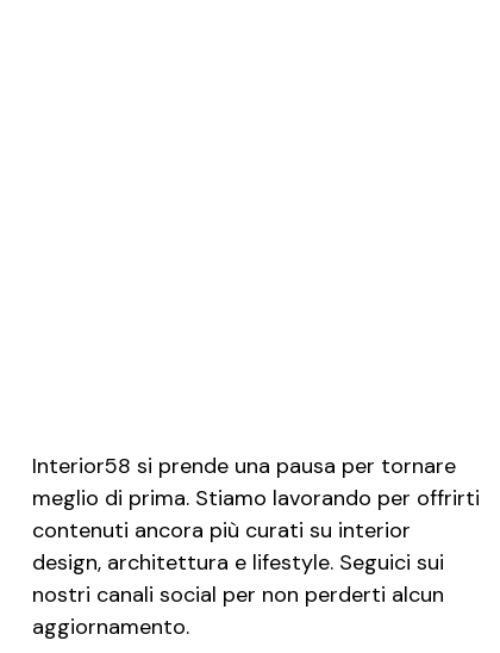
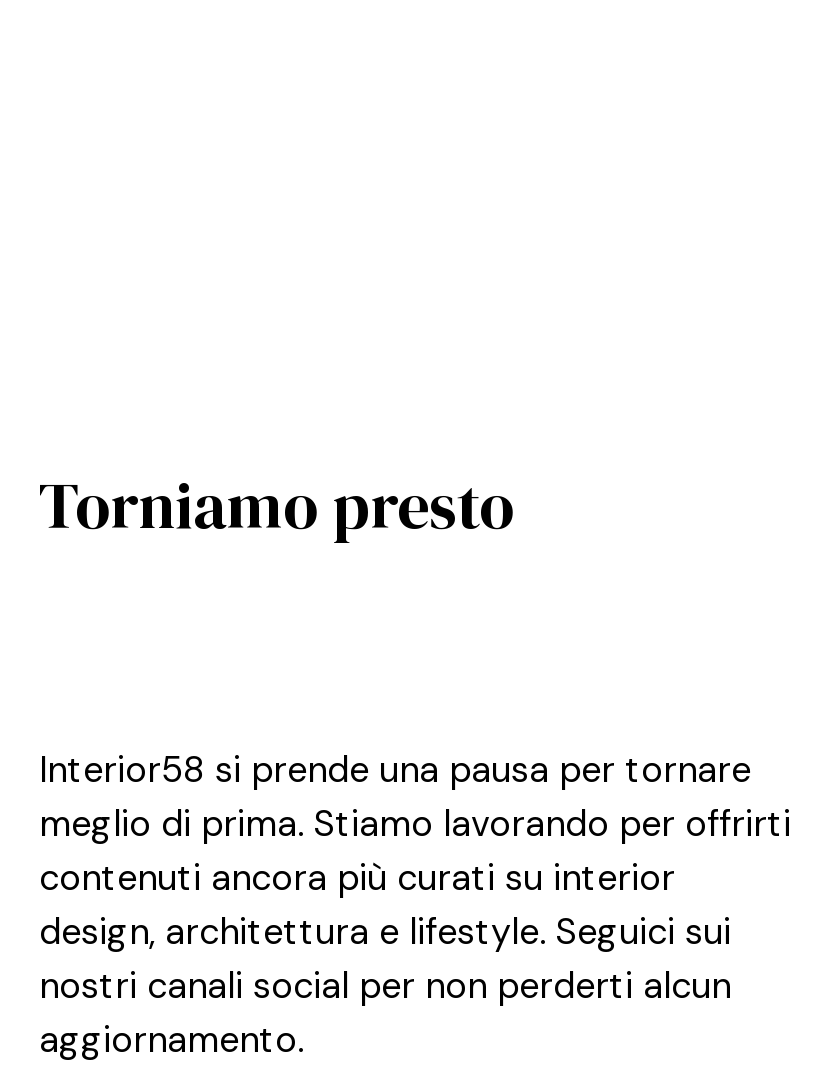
+ Torniamo presto
